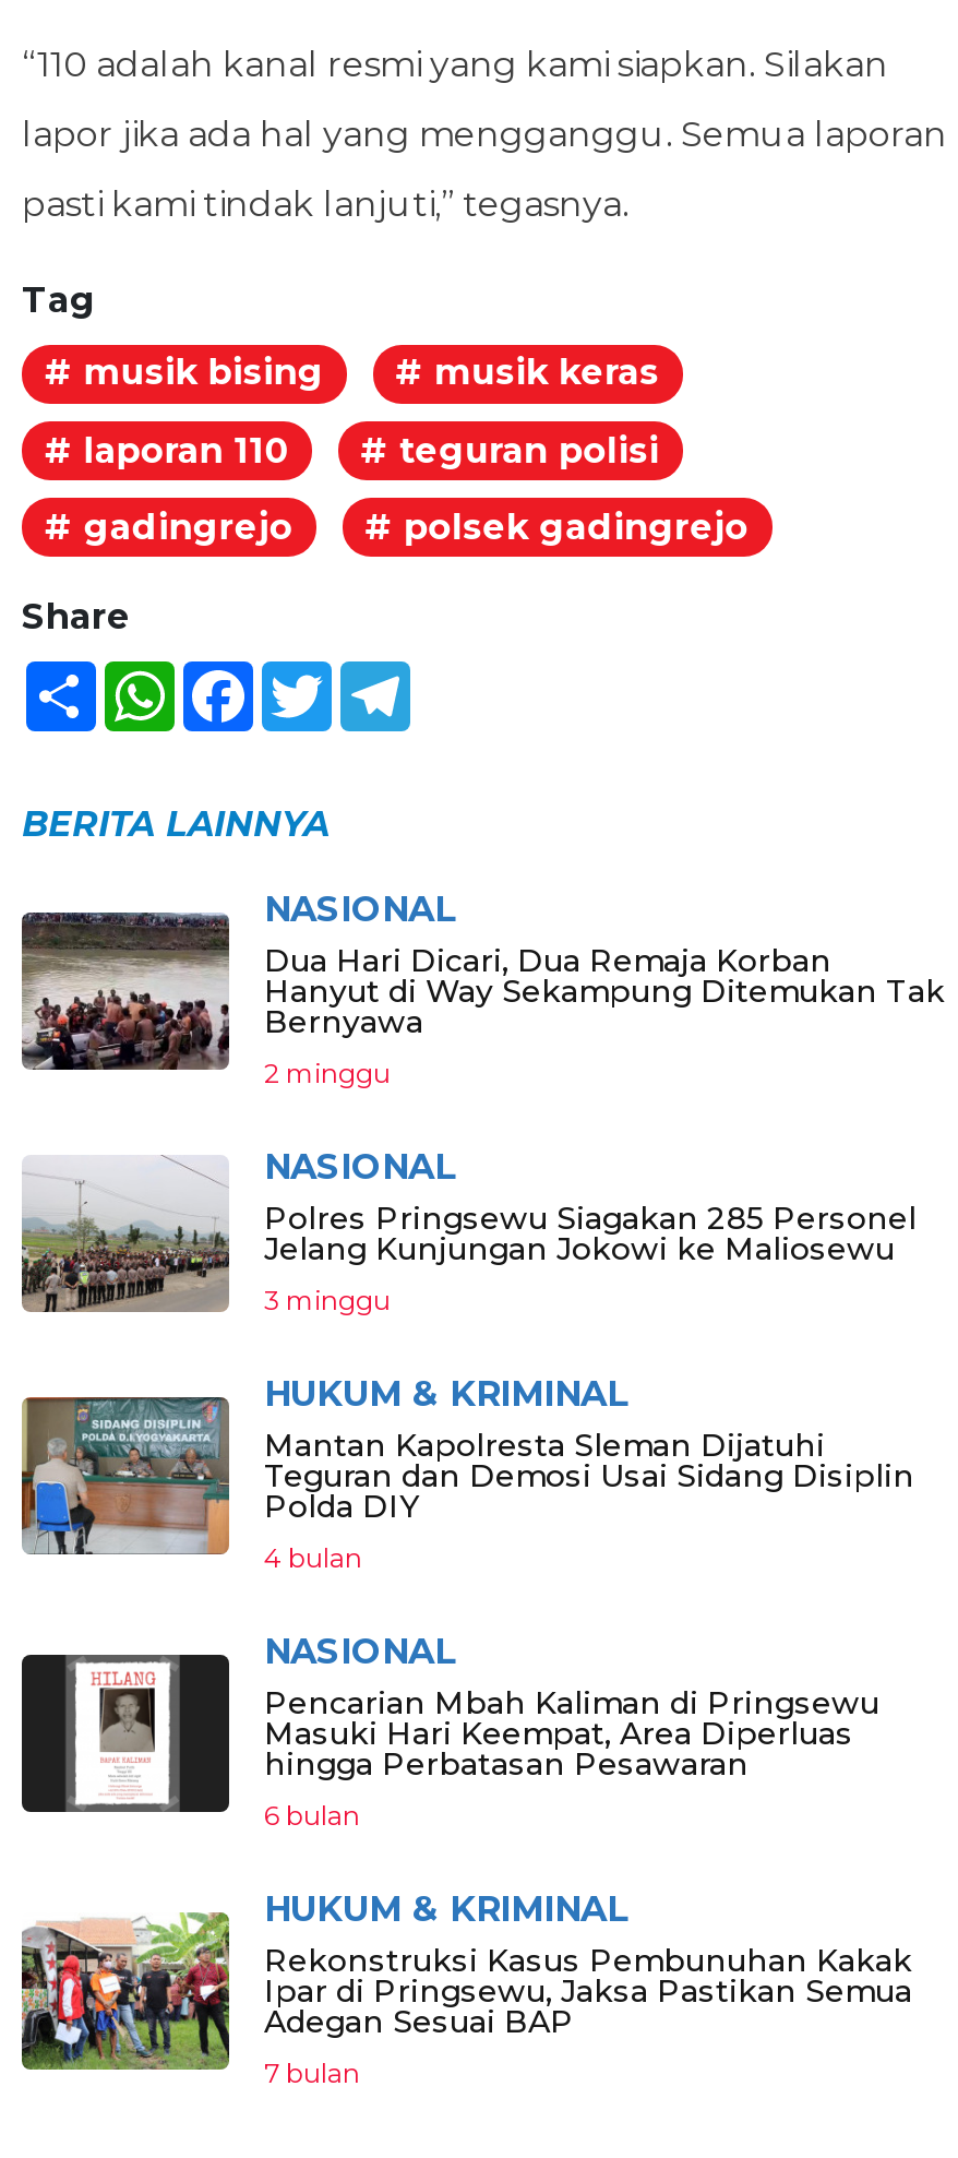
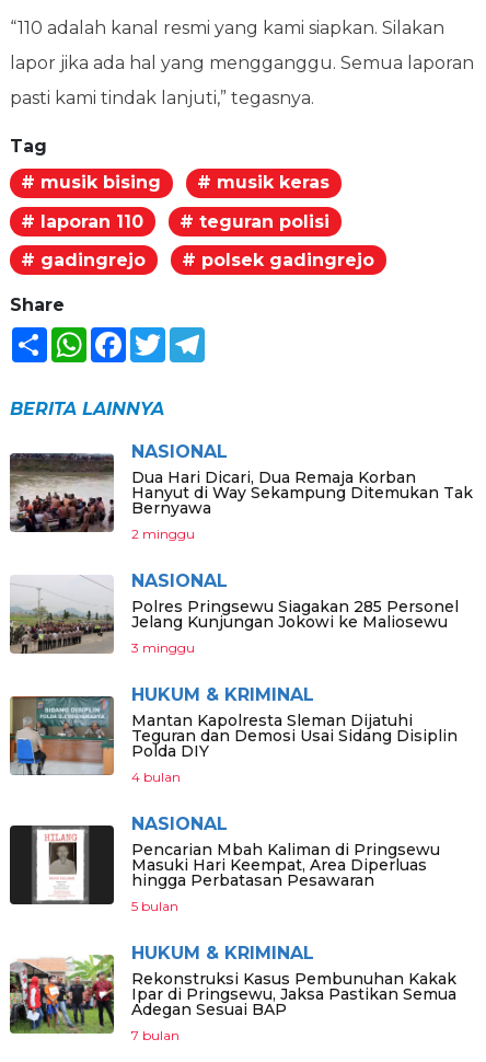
- 6 bulan
+ 5 bulan
